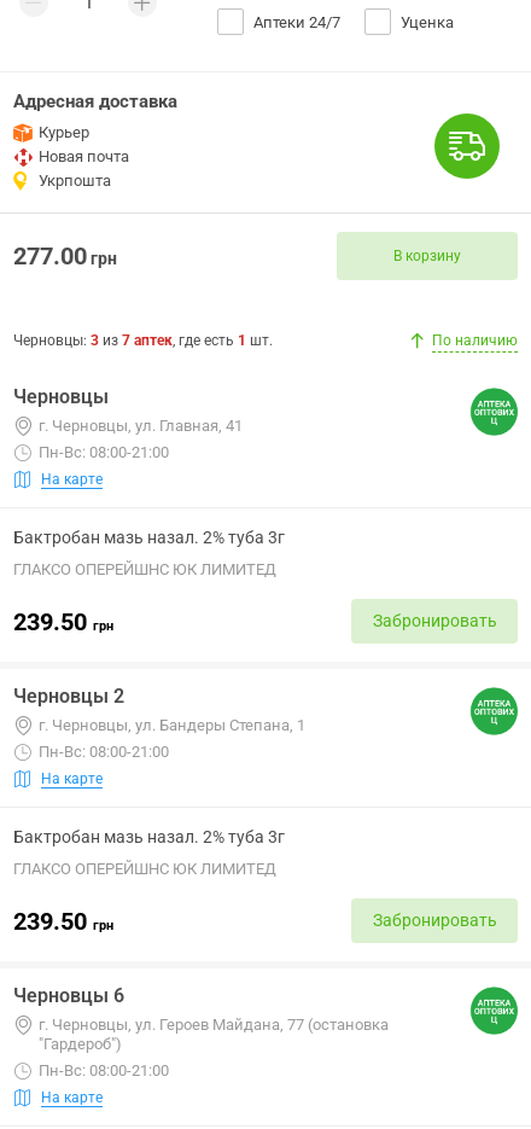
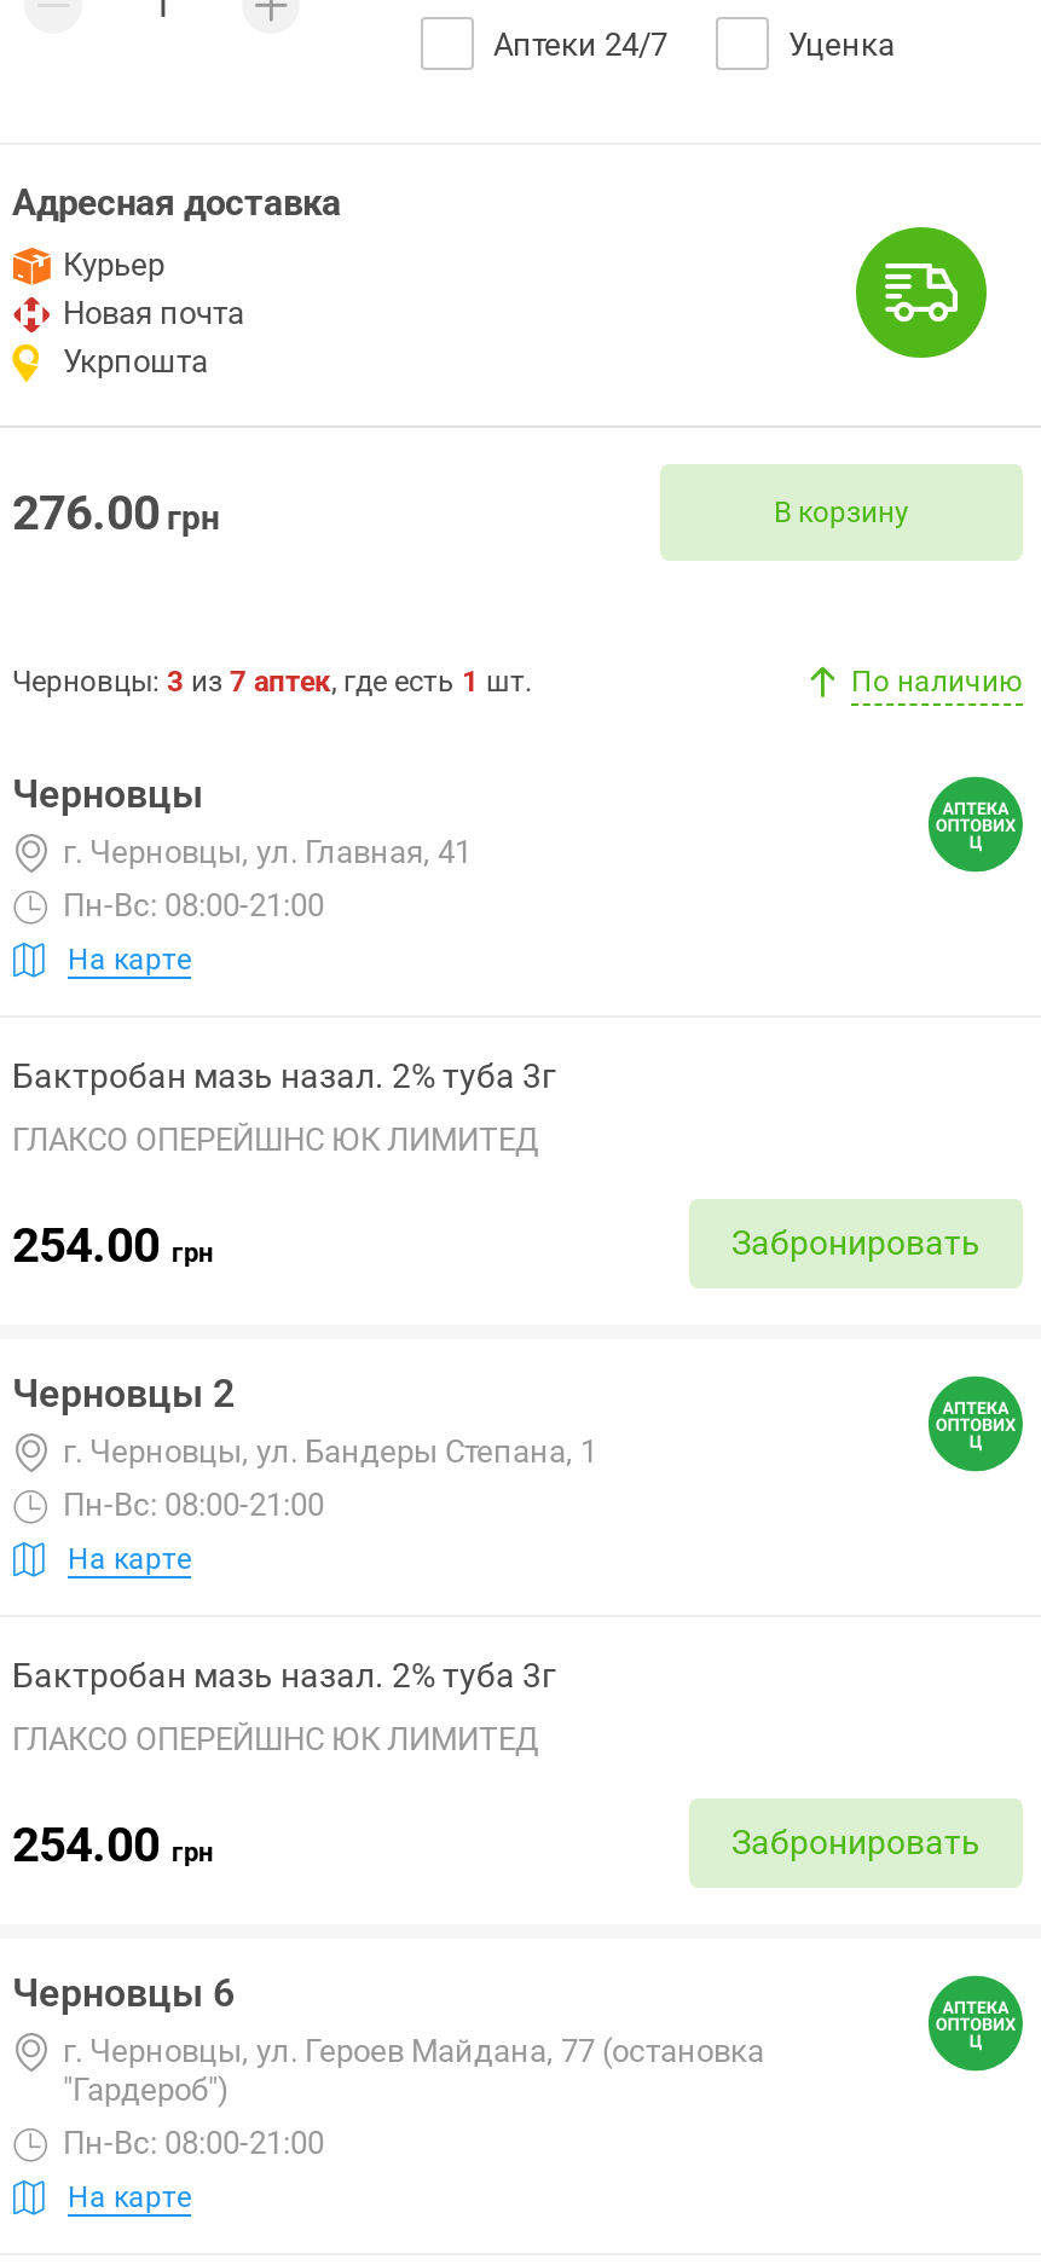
- 277.00 грн
+ 276.00 грн

- 239.50 грн
+ 254.00 грн

- 239.50 грн
+ 254.00 грн
